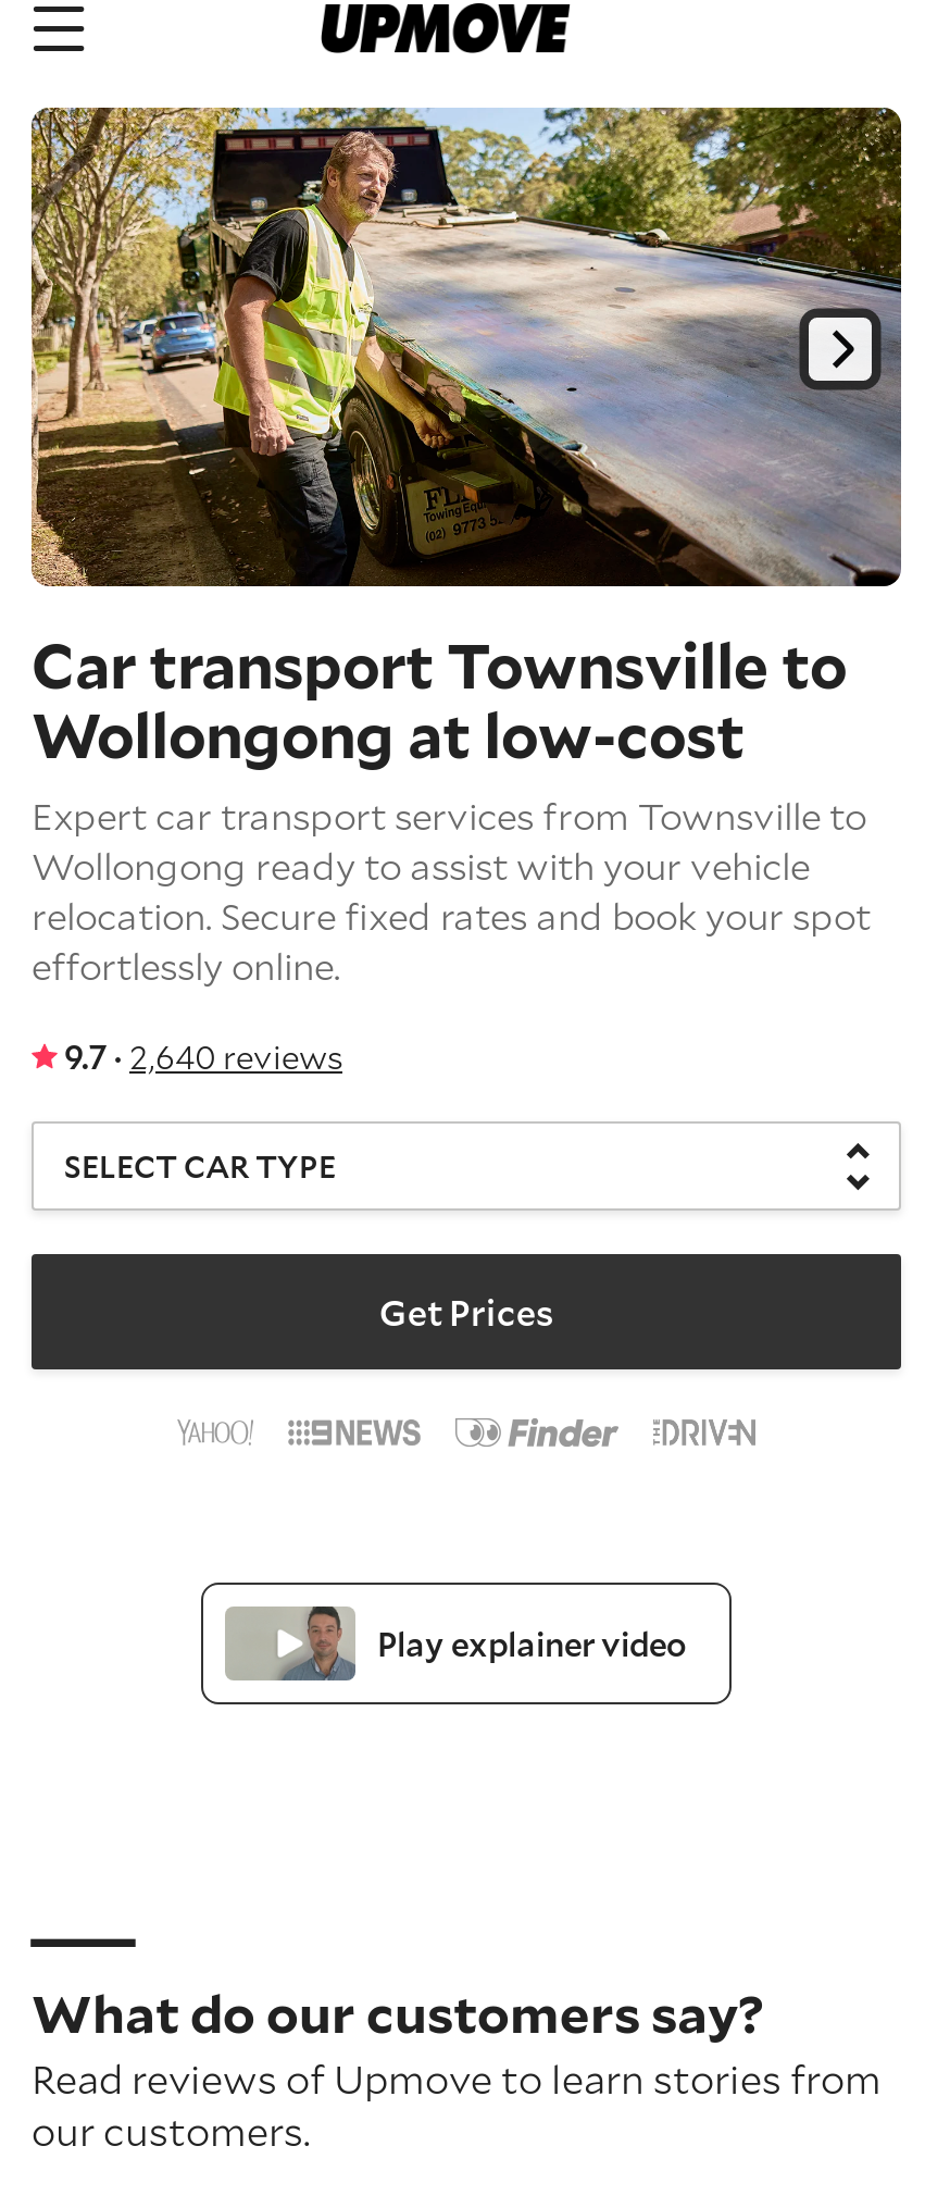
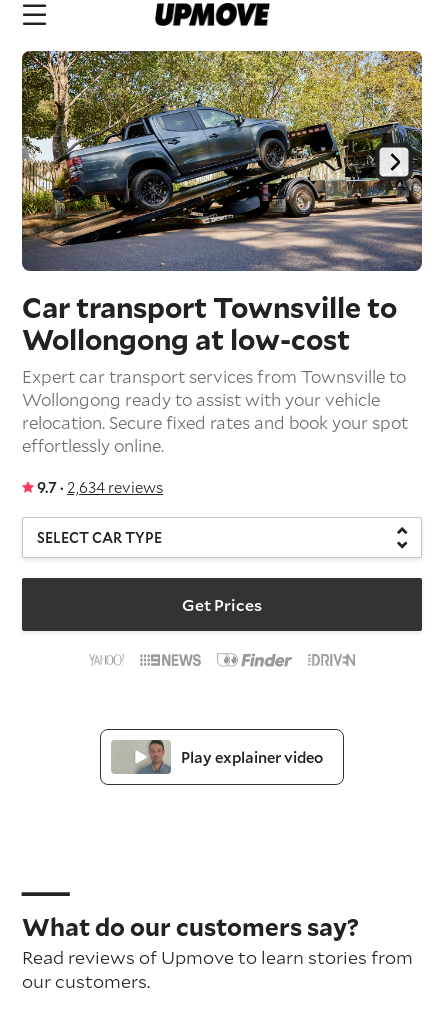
- [image]
+ [image]

- 9.7 · 2,640 reviews
+ 9.7 · 2,634 reviews
